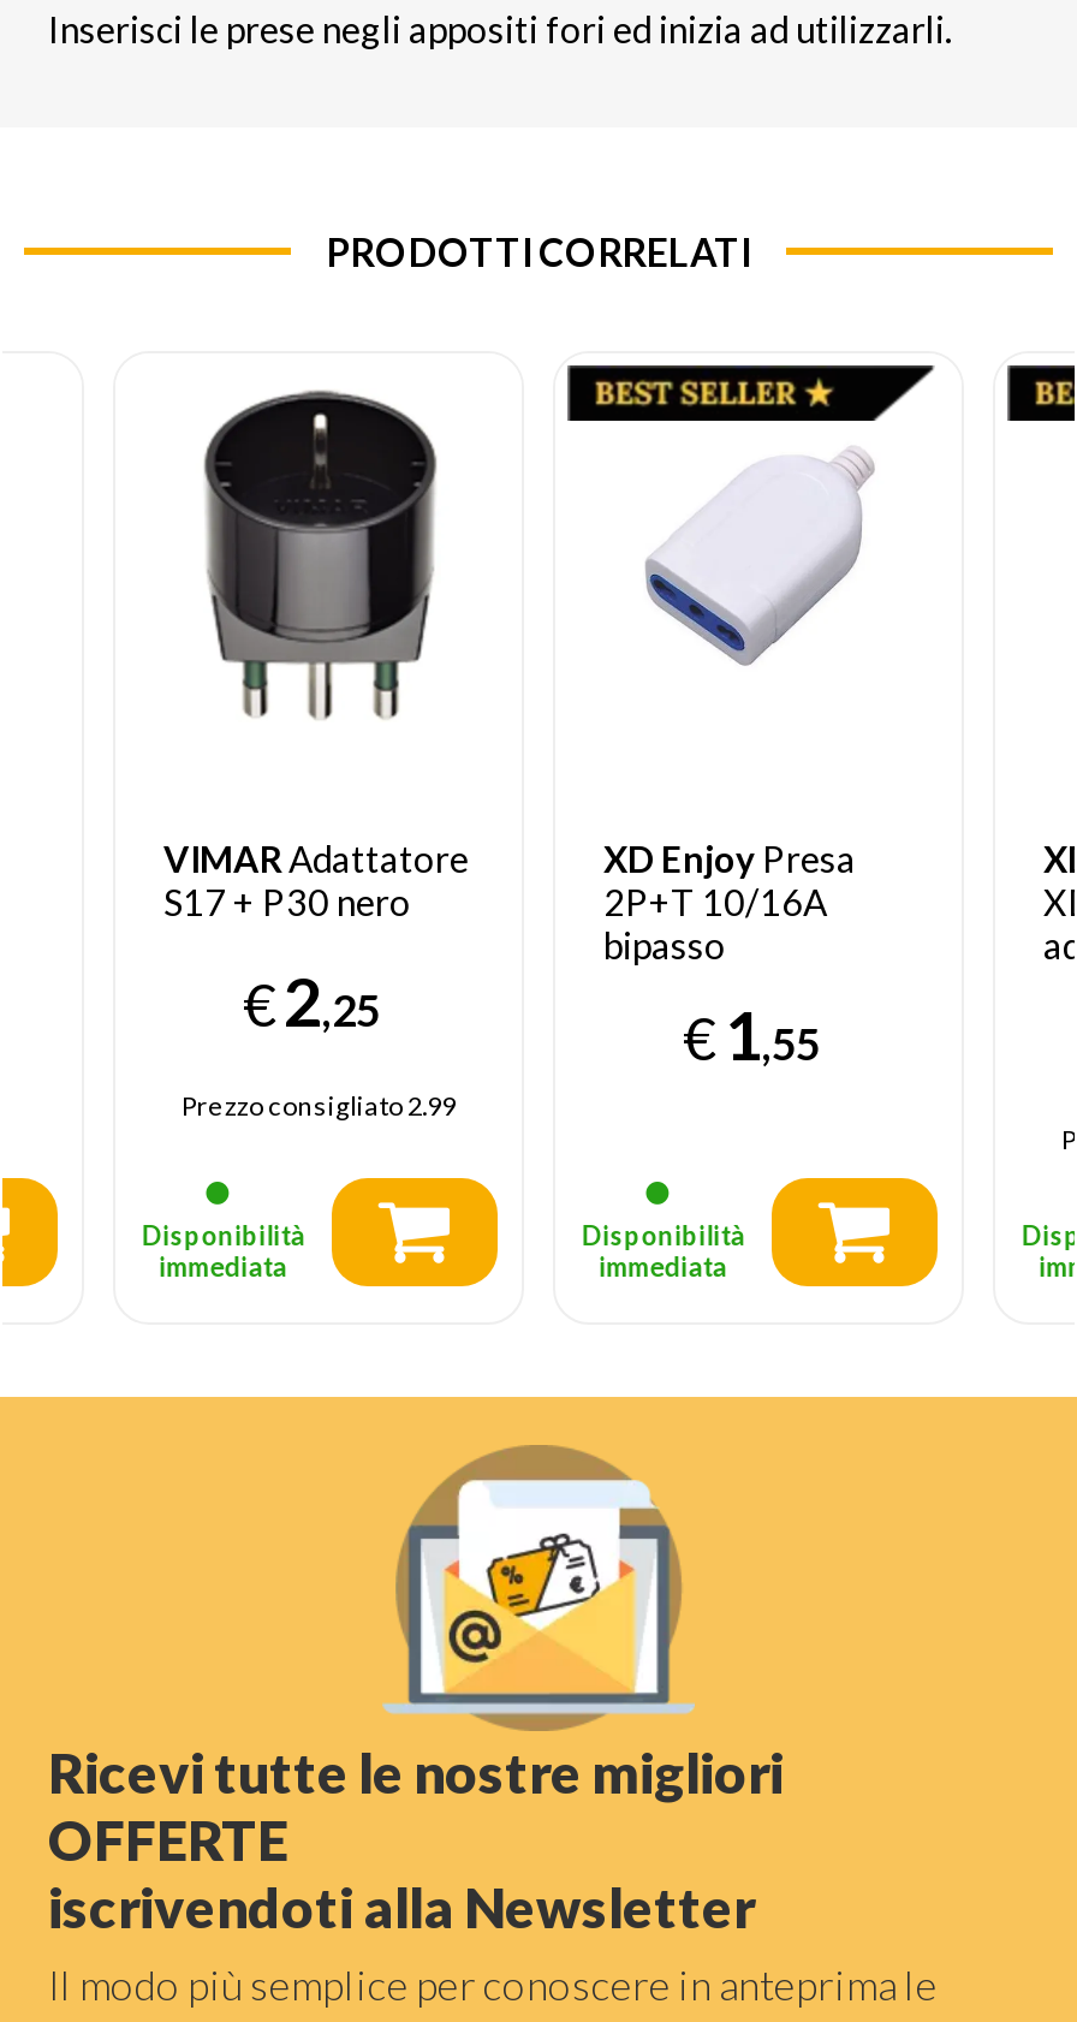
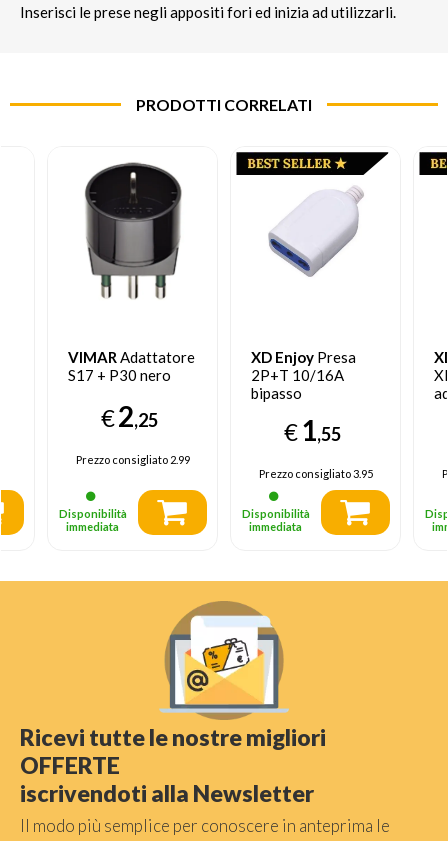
+ Prezzo consigliato 3.95
